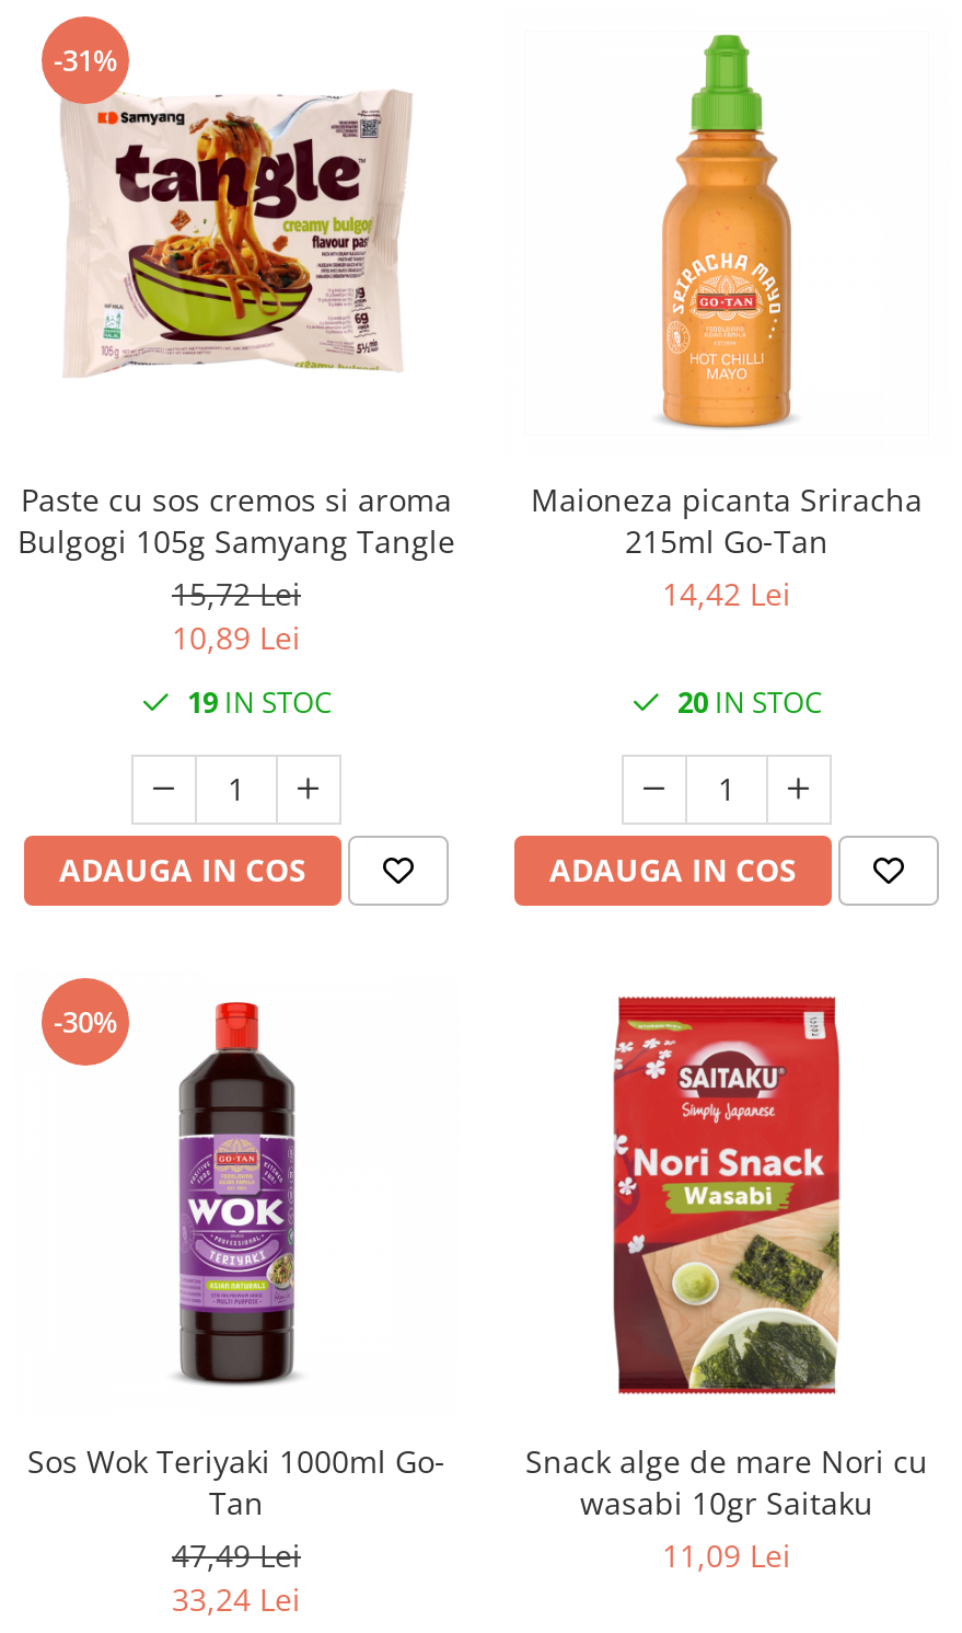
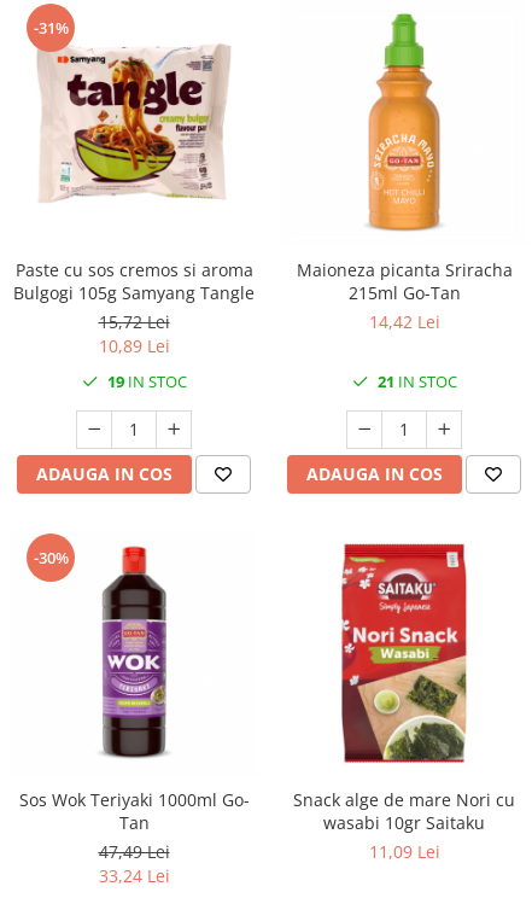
- 20 IN STOC
+ 21 IN STOC
